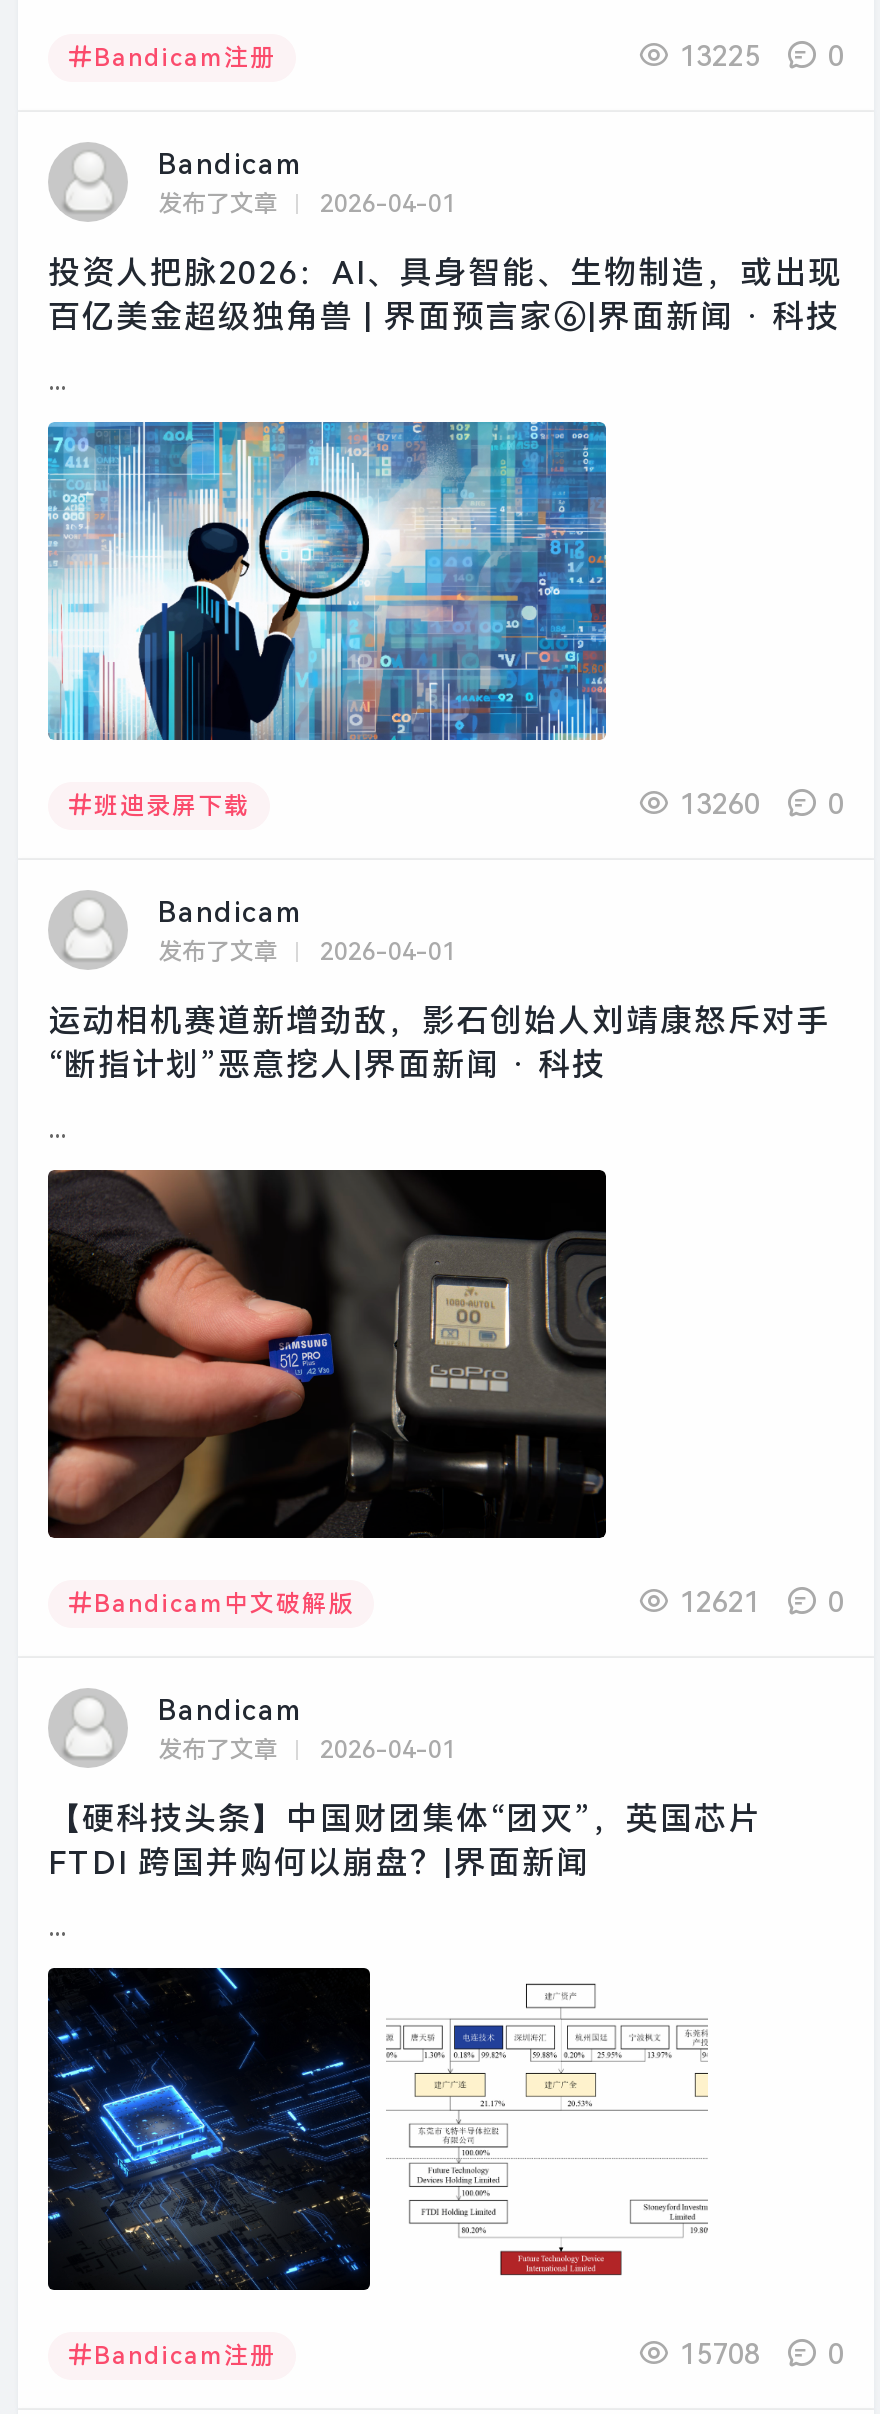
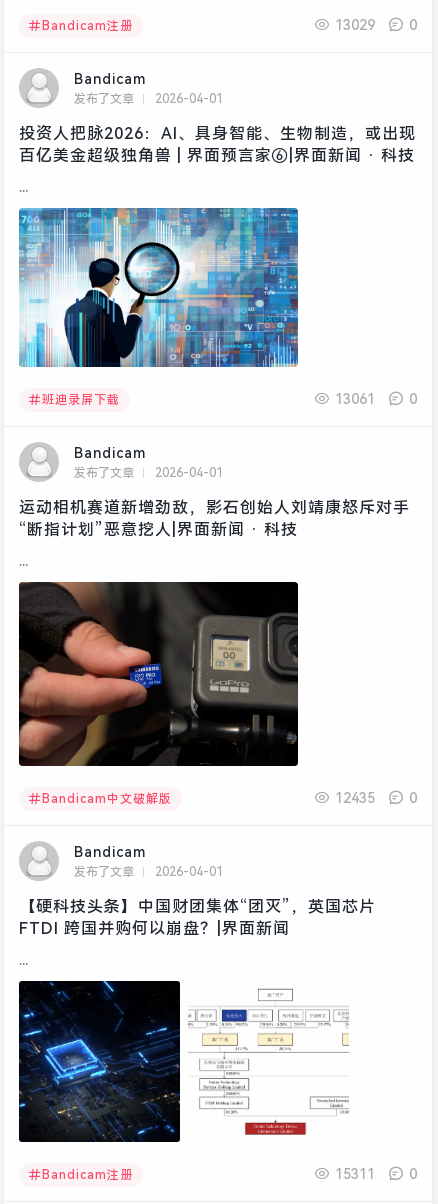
- 13225
+ 13029

- 13260
+ 13061

- 12621
+ 12435

- 15708
+ 15311
